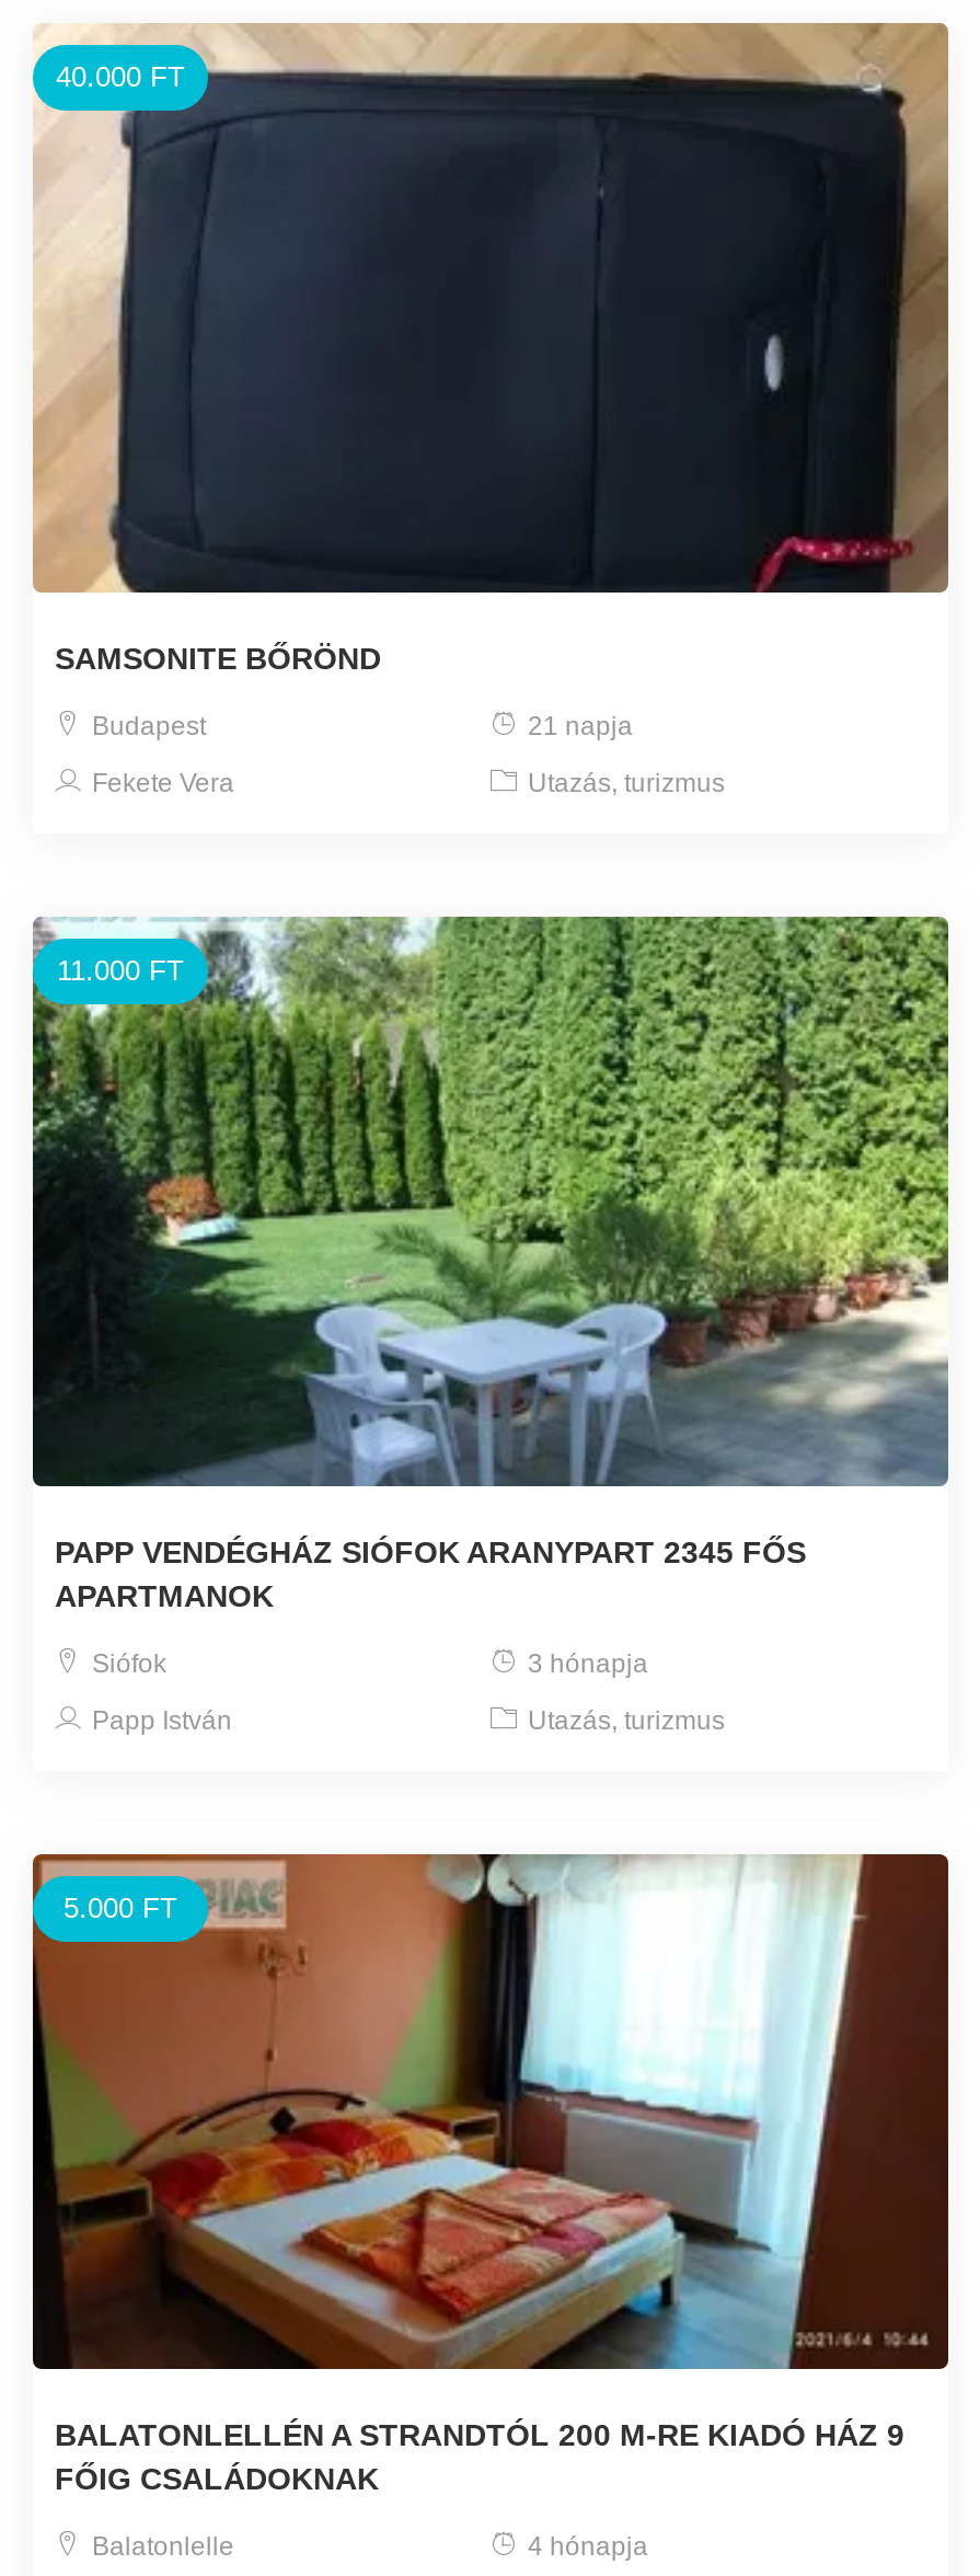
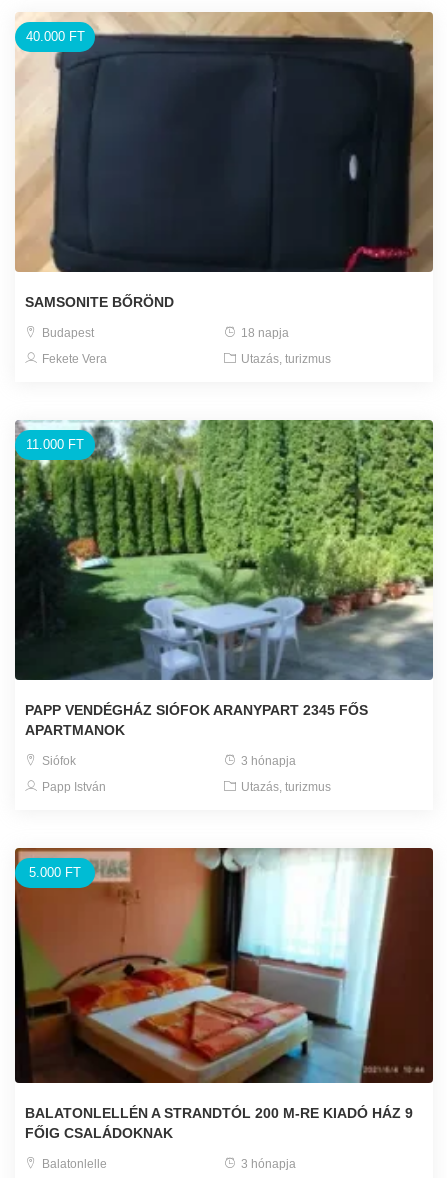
- 21 napja
+ 18 napja

- 4 hónapja
+ 3 hónapja
